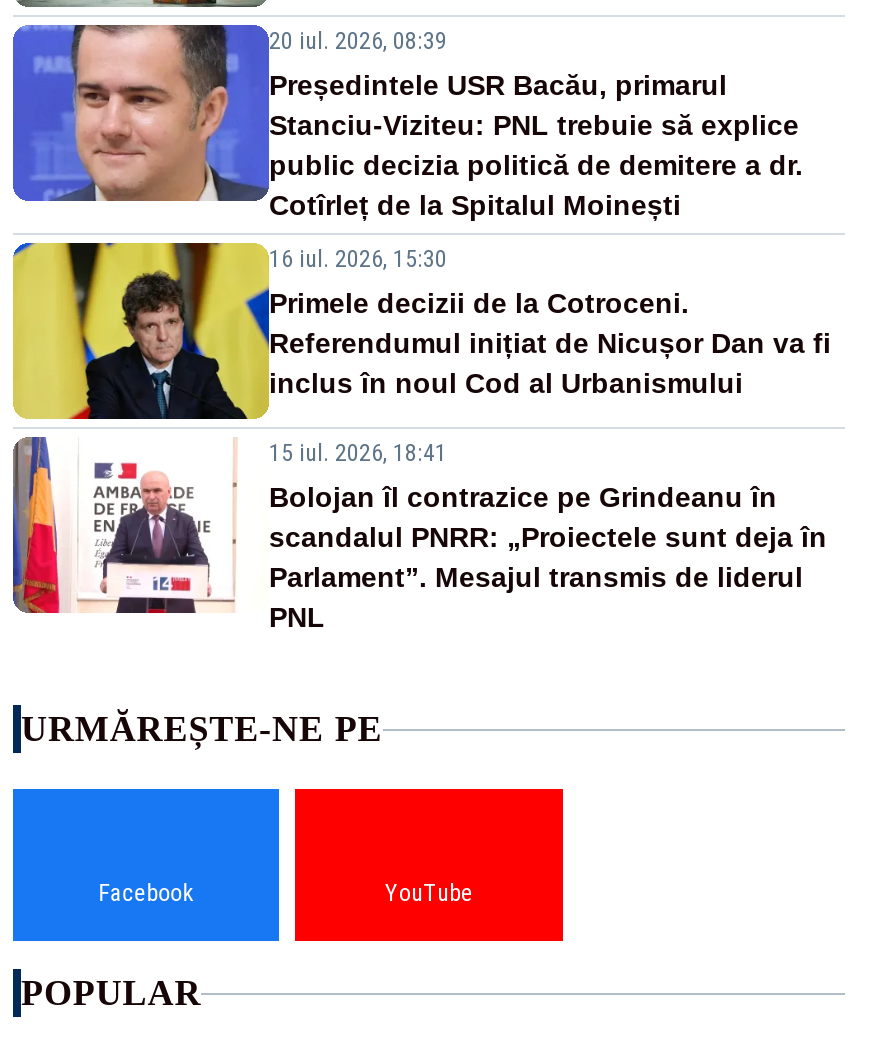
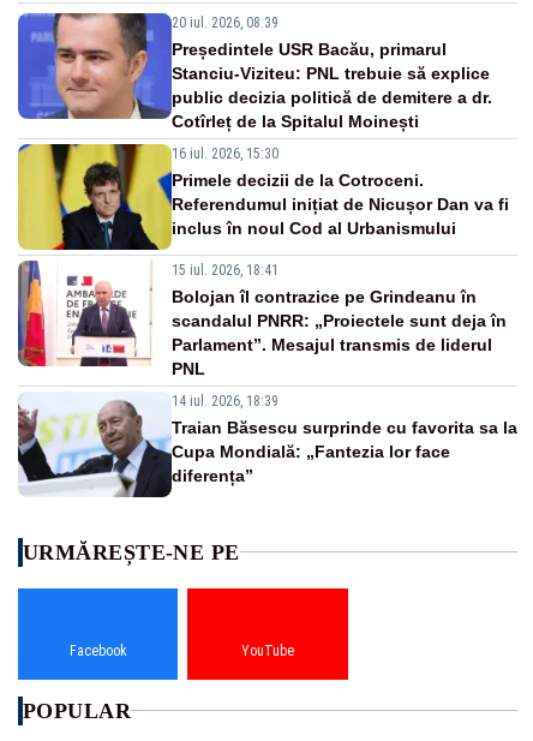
+ [image]
+ 14 iul. 2026, 18:39
+ Traian Băsescu surprinde cu favorita sa la
+ Cupa Mondială: „Fantezia lor face
+ diferența”
